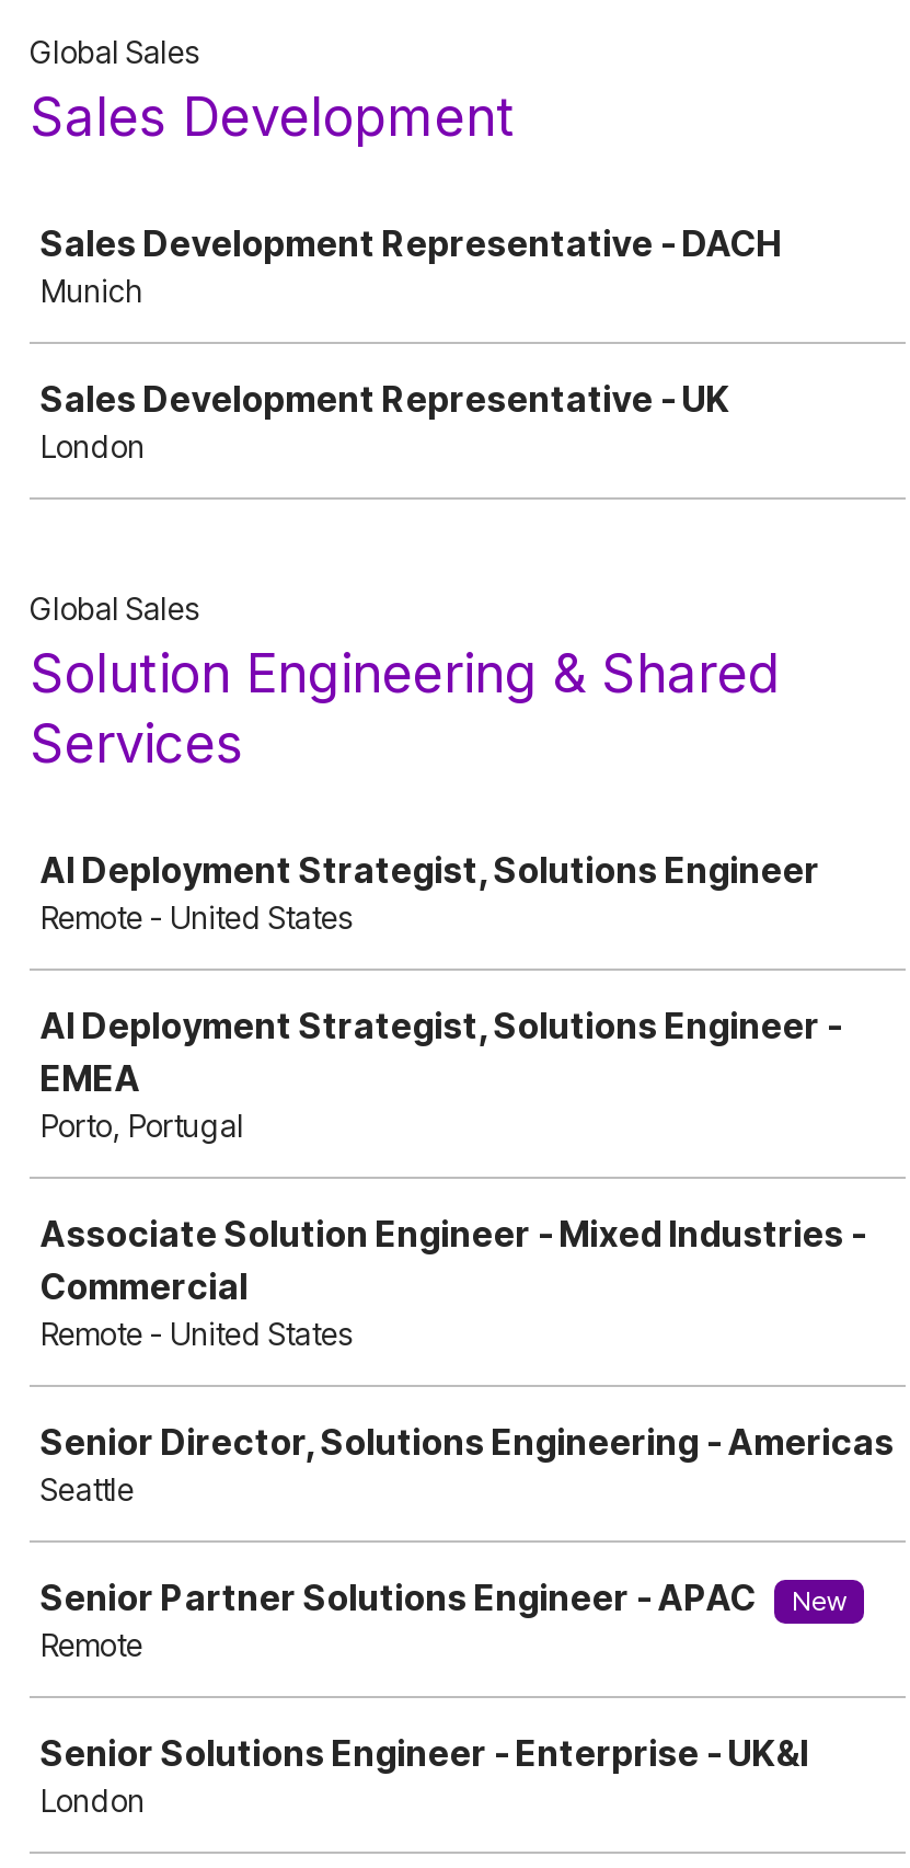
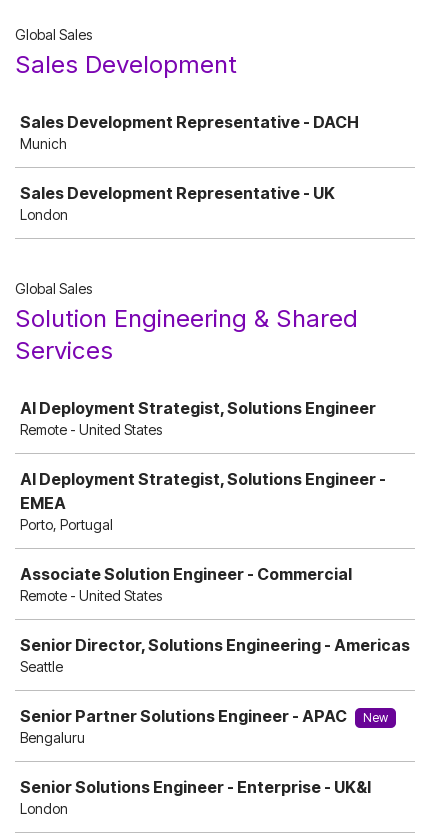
- Associate Solution Engineer - Mixed Industries -
- Commercial
+ Associate Solution Engineer - Commercial

- Remote
+ Bengaluru
